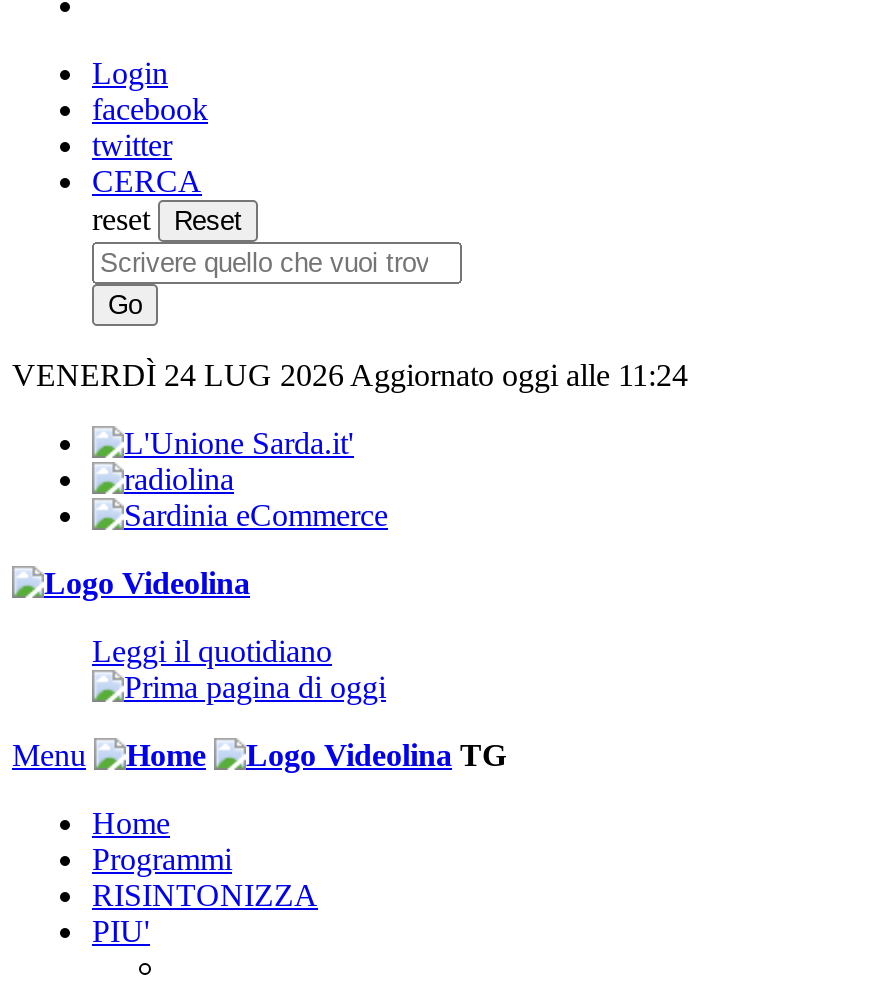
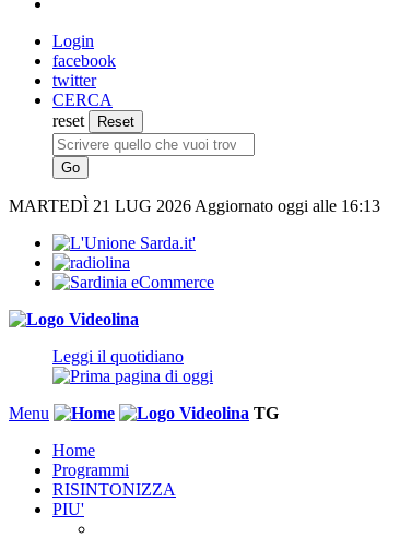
- VENERDÌ 24 LUG 2026 Aggiornato oggi alle 11:24
+ MARTEDÌ 21 LUG 2026 Aggiornato oggi alle 16:13
